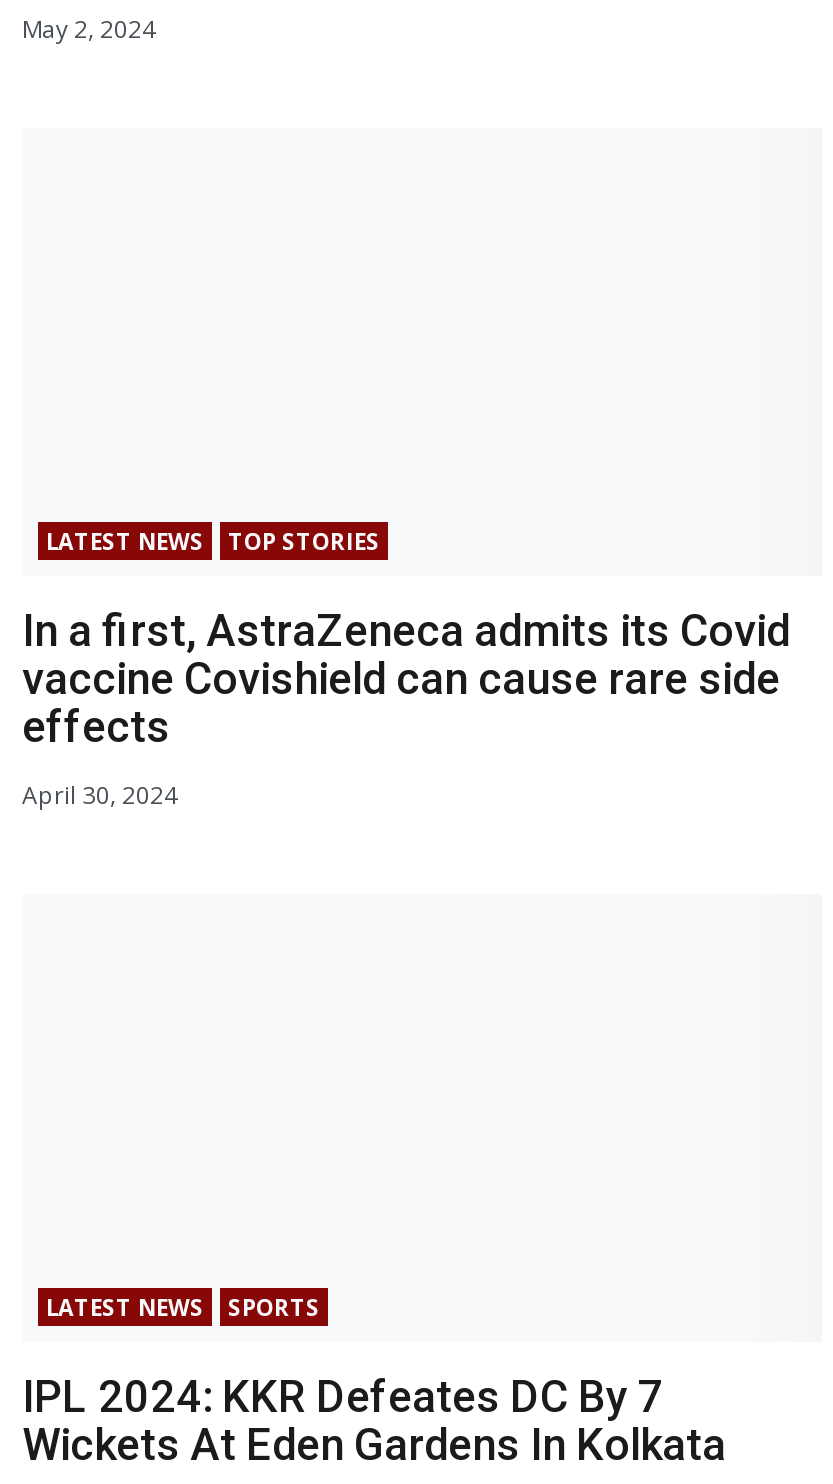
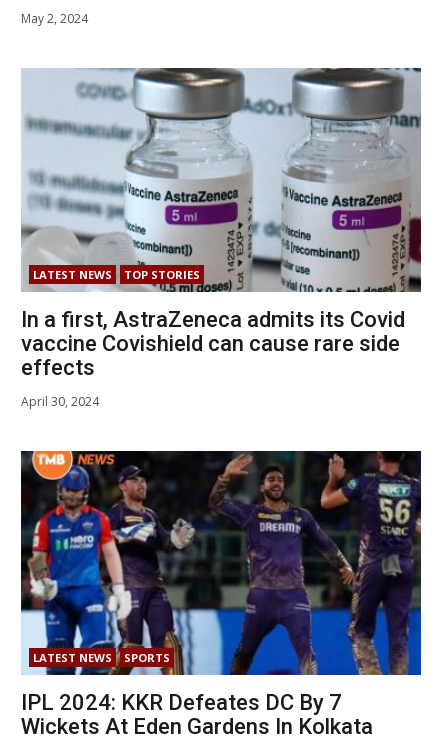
+ [image]

+ [image]
